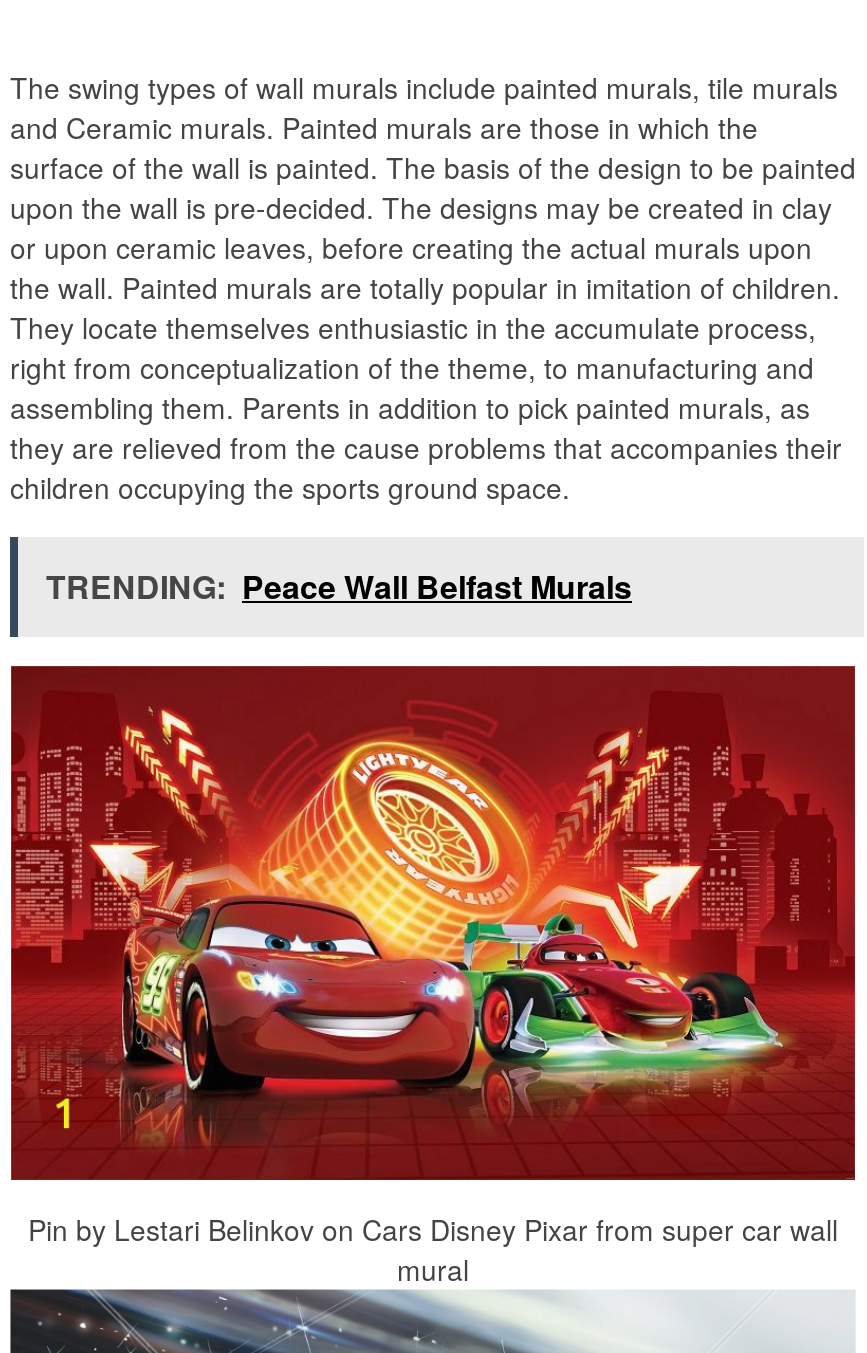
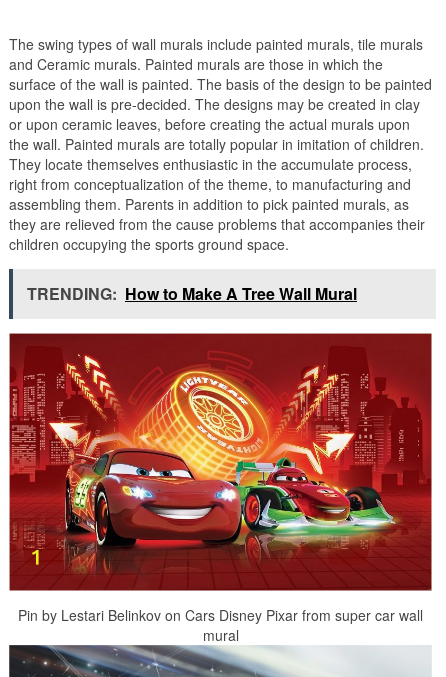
- TRENDING: Peace Wall Belfast Murals
+ TRENDING: How to Make A Tree Wall Mural
